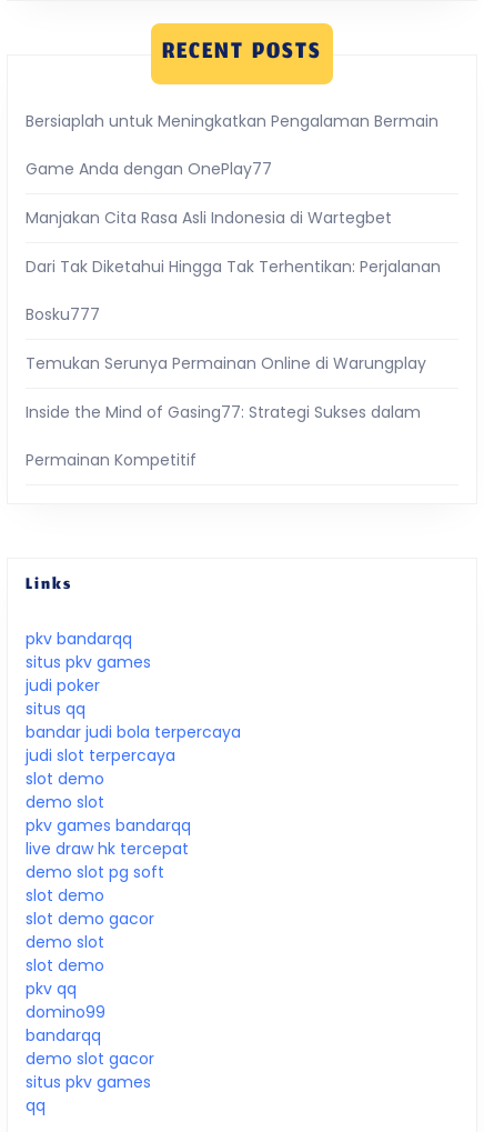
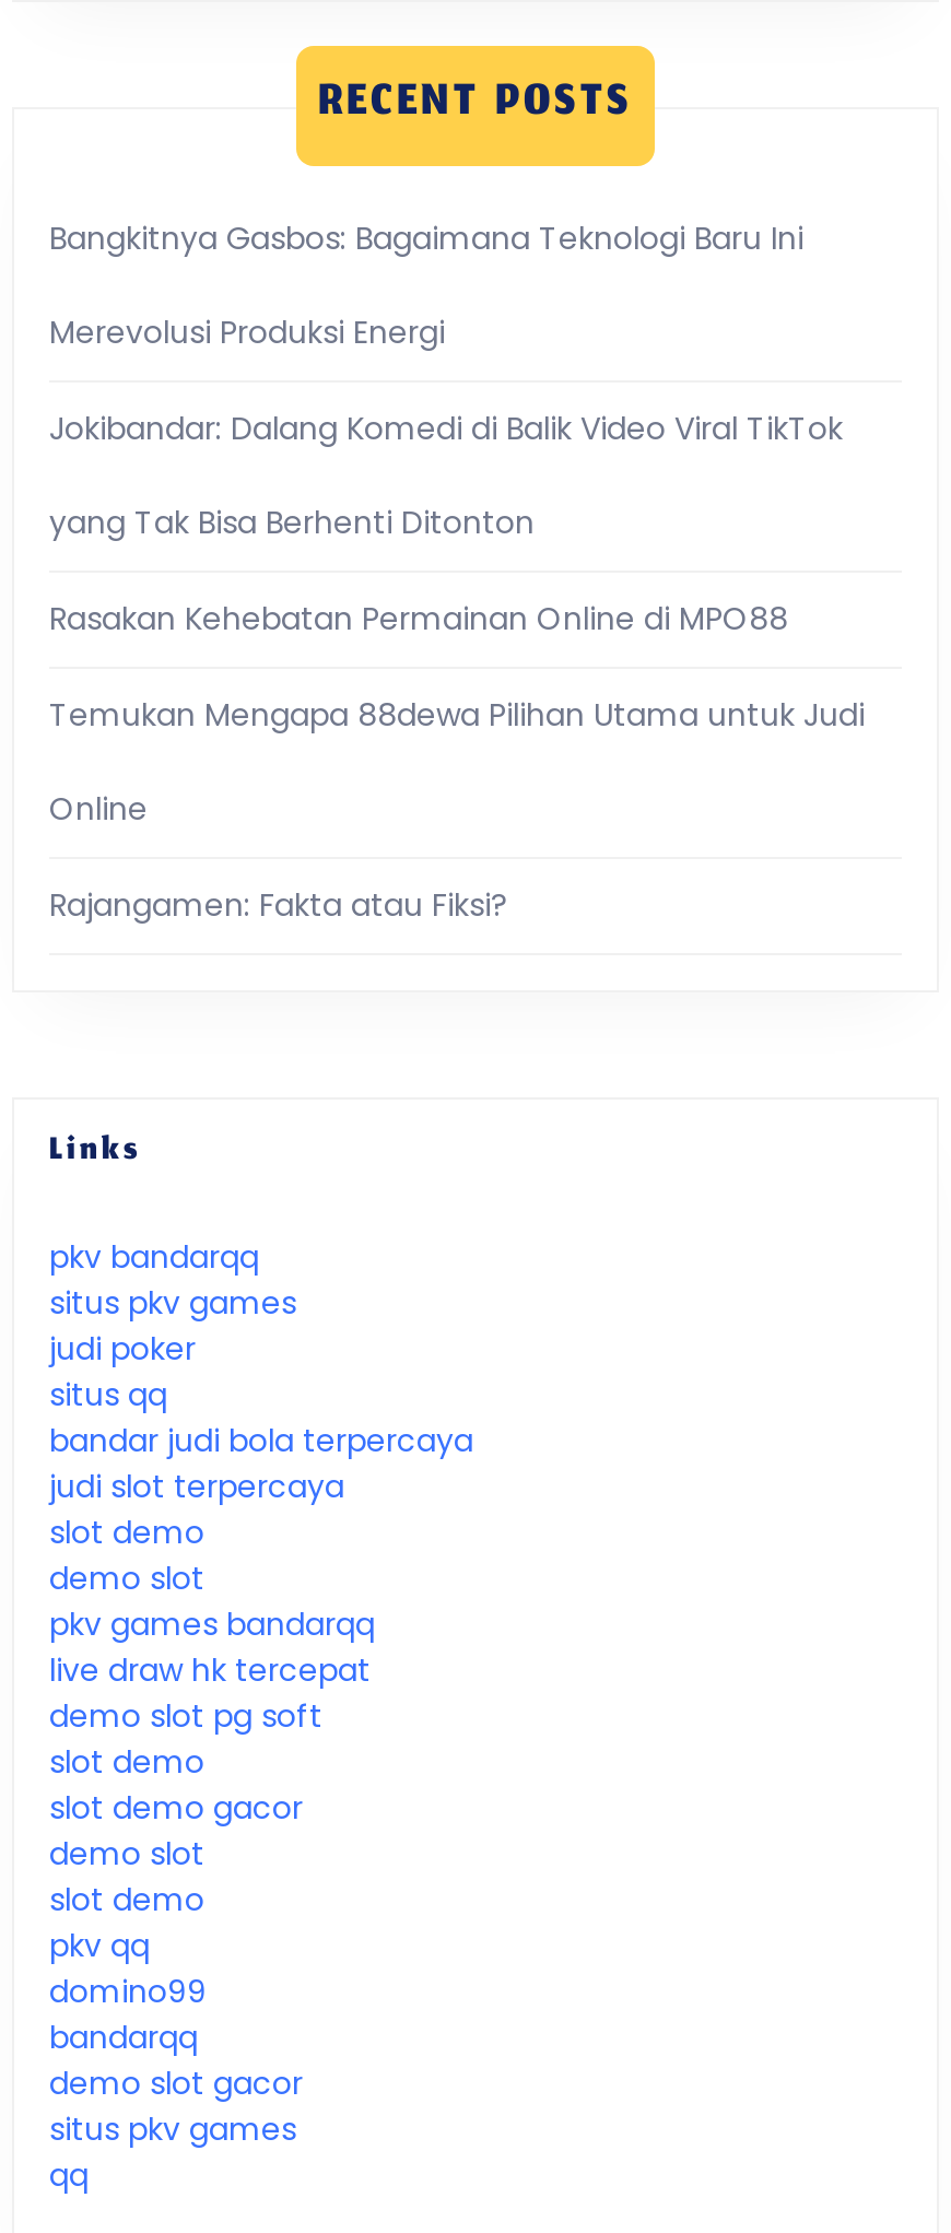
- Bersiaplah untuk Meningkatkan Pengalaman Bermain
+ Bangkitnya Gasbos: Bagaimana Teknologi Baru Ini

- Game Anda dengan OnePlay77
+ Merevolusi Produksi Energi

- Manjakan Cita Rasa Asli Indonesia di Wartegbet
+ Jokibandar: Dalang Komedi di Balik Video Viral TikTok

- Dari Tak Diketahui Hingga Tak Terhentikan: Perjalanan
+ yang Tak Bisa Berhenti Ditonton

- Bosku777
+ Rasakan Kehebatan Permainan Online di MPO88

- Temukan Serunya Permainan Online di Warungplay
+ Temukan Mengapa 88dewa Pilihan Utama untuk Judi

- Inside the Mind of Gasing77: Strategi Sukses dalam
+ Online

- Permainan Kompetitif
+ Rajangamen: Fakta atau Fiksi?
